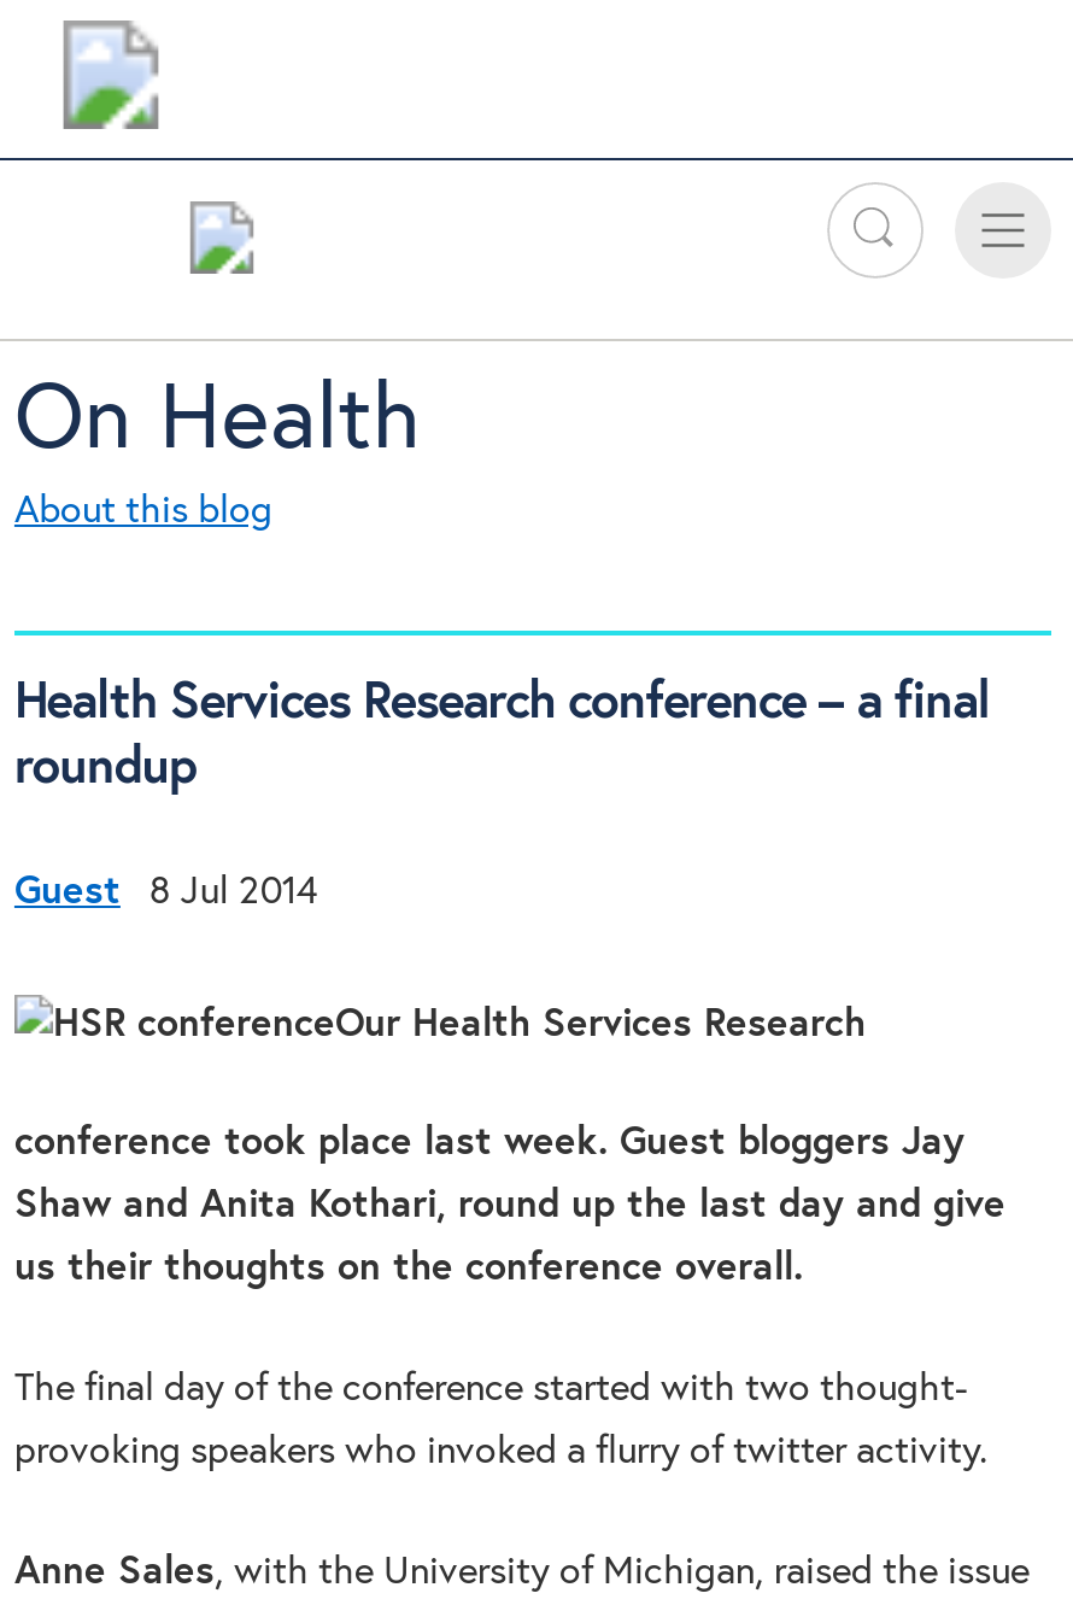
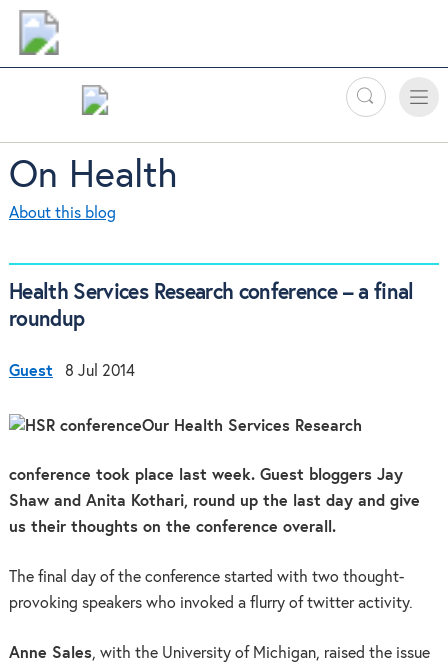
- [image]
+ [image]
